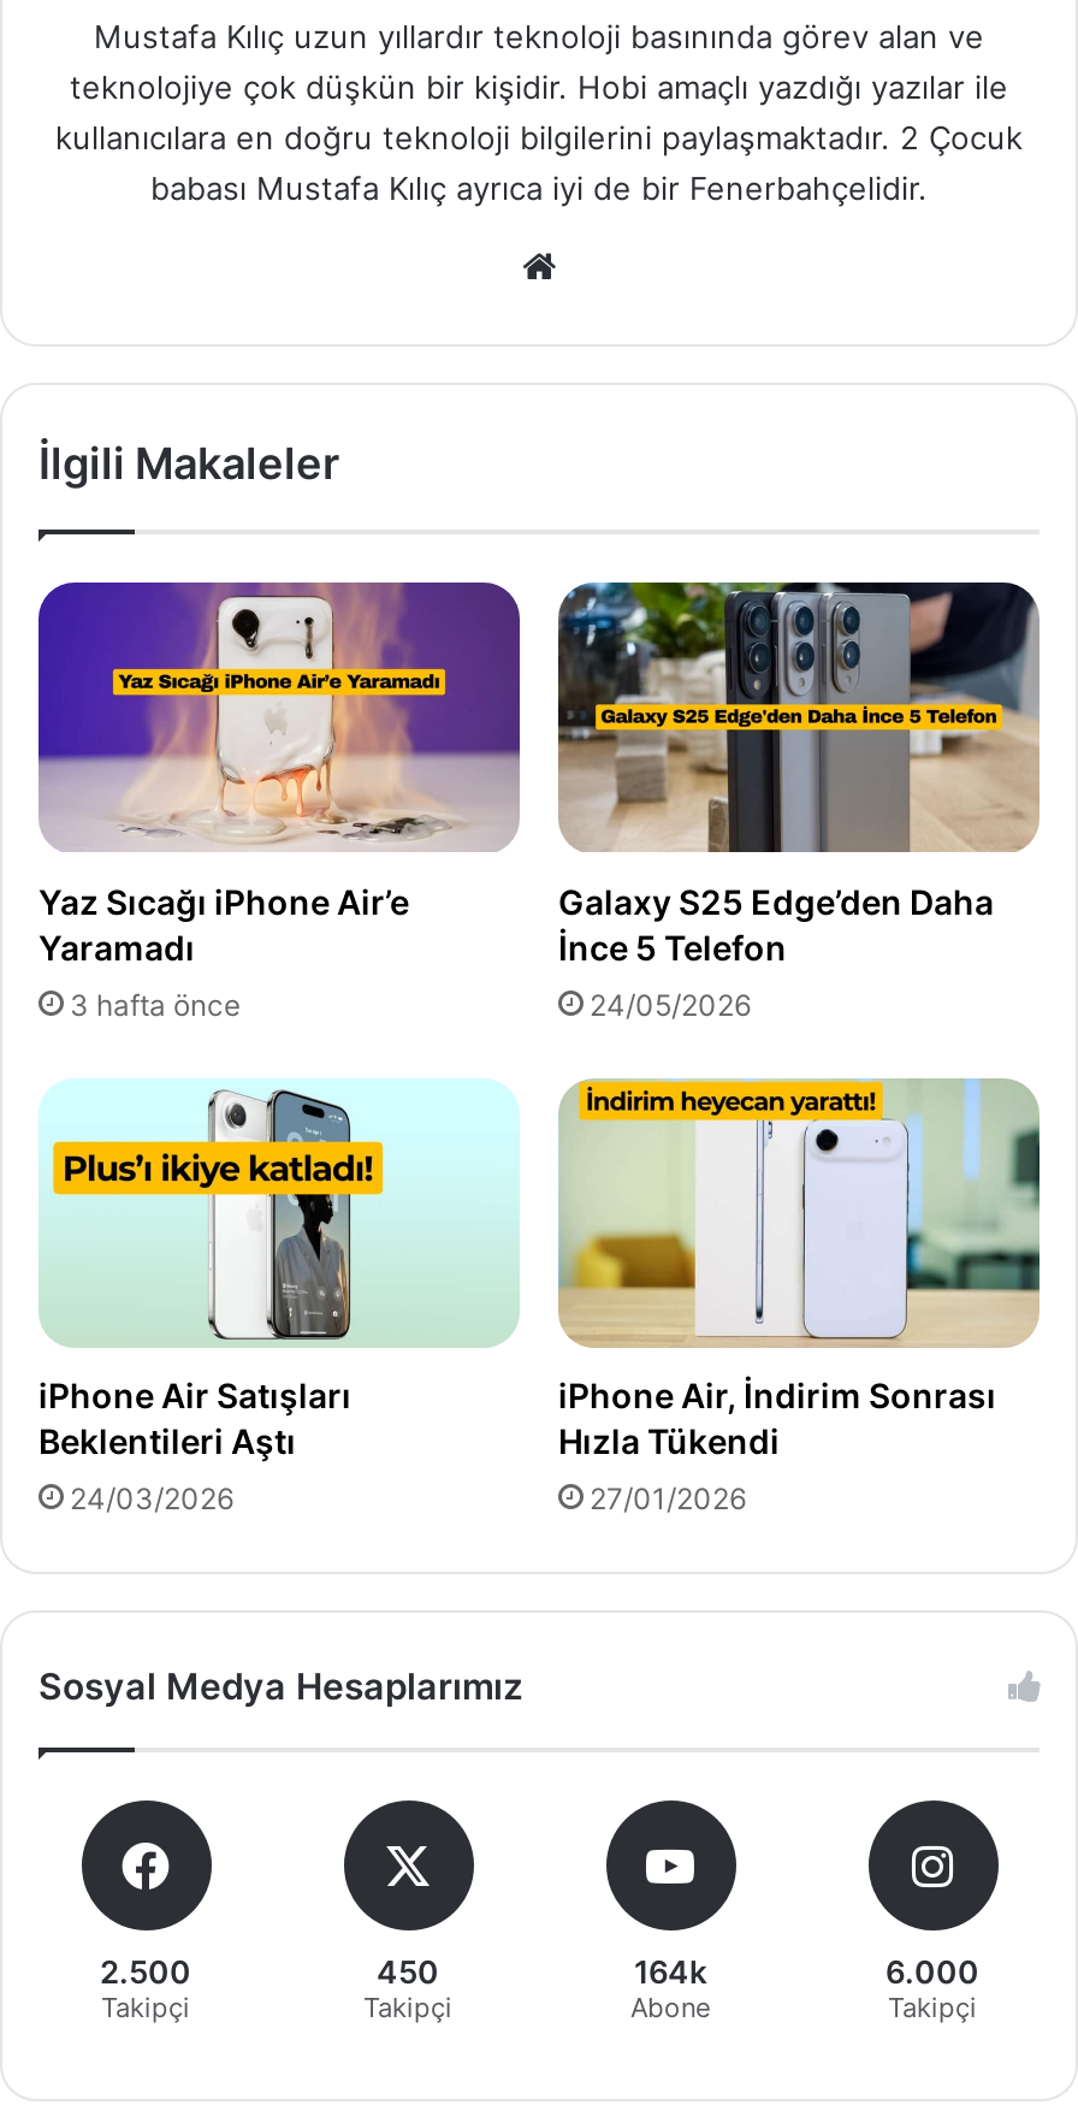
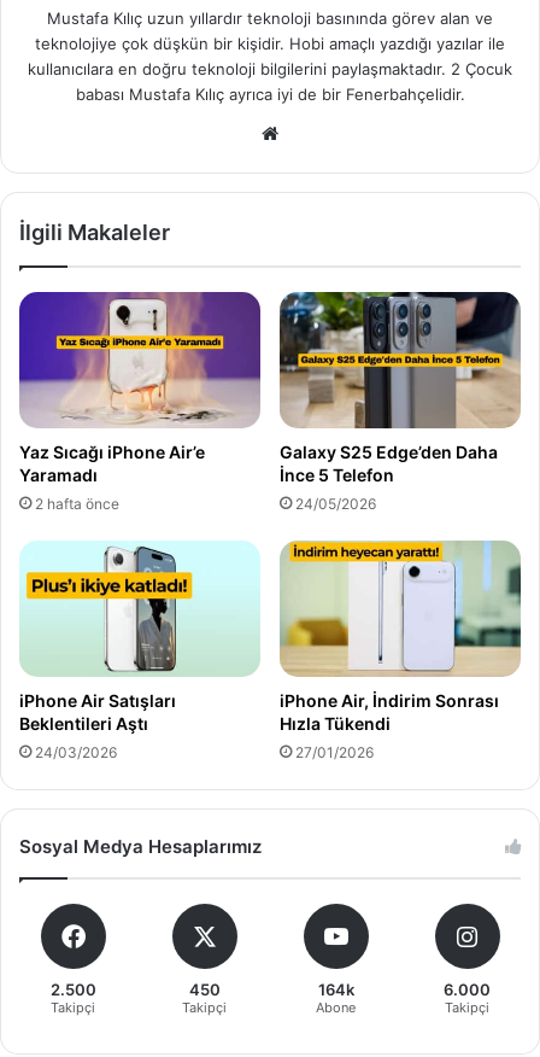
- 3 hafta önce
+ 2 hafta önce
